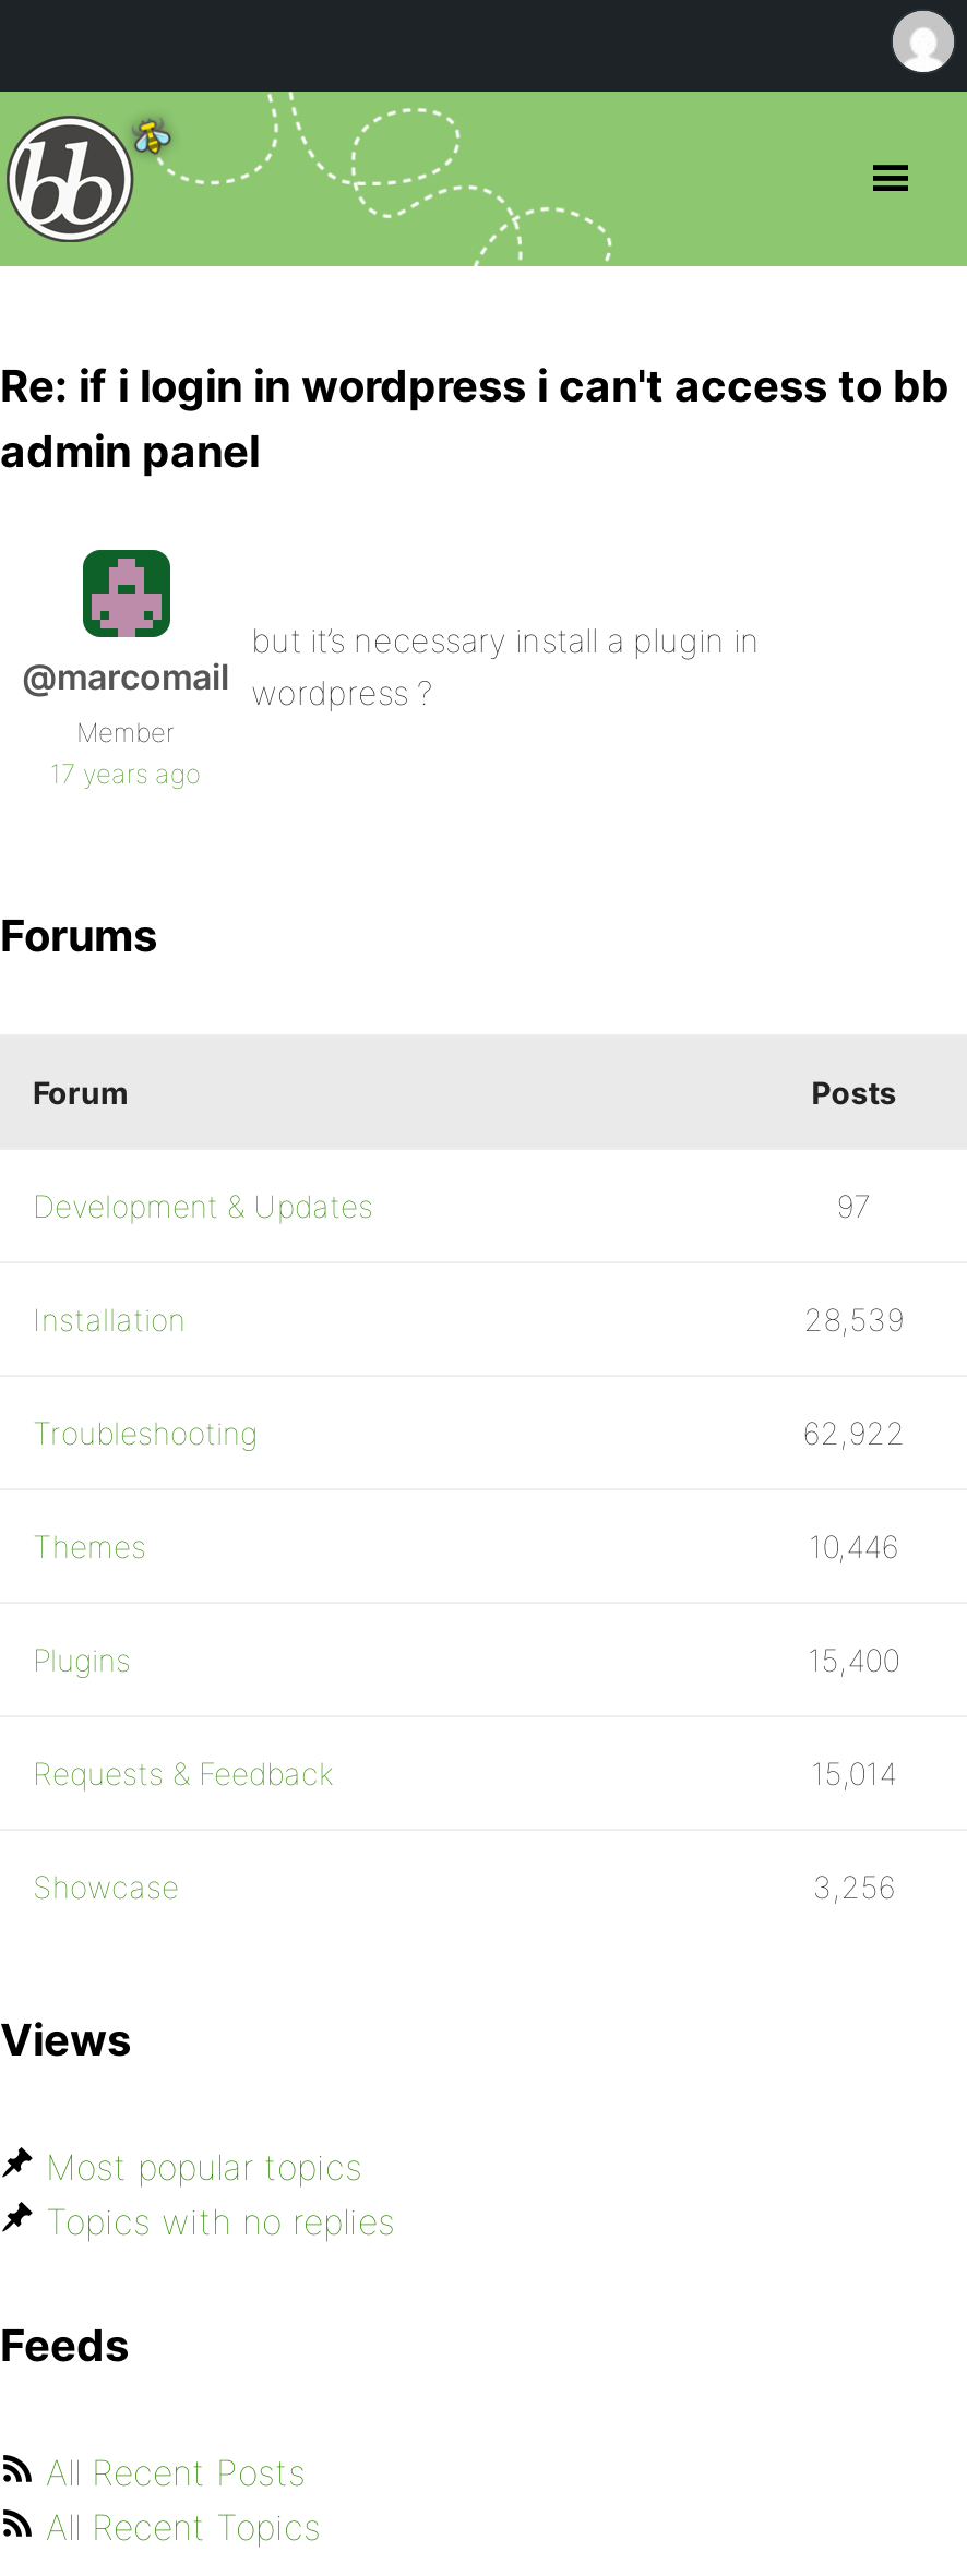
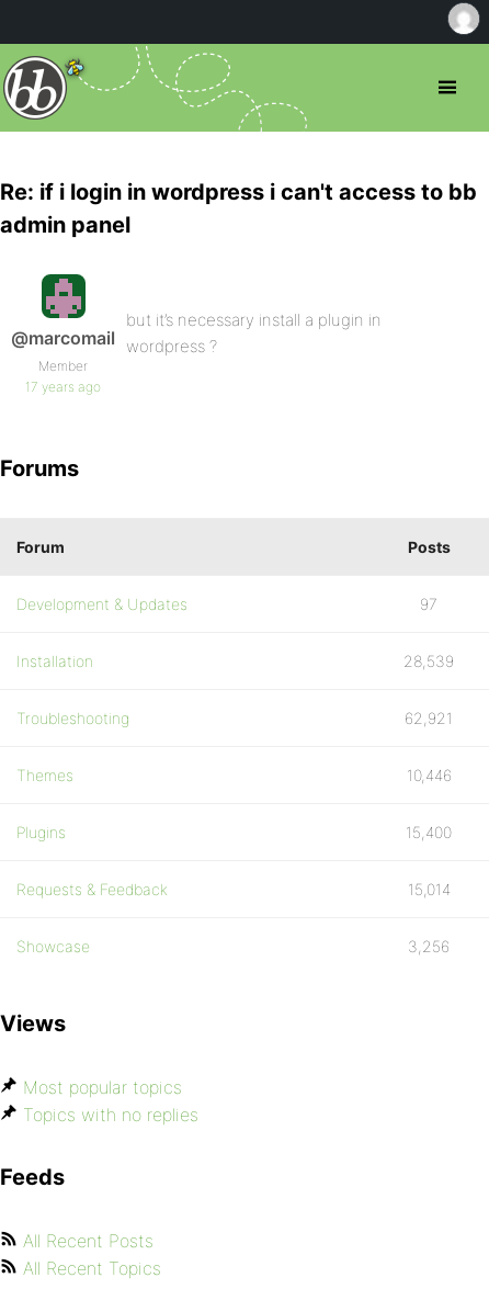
- 62,922
+ 62,921
